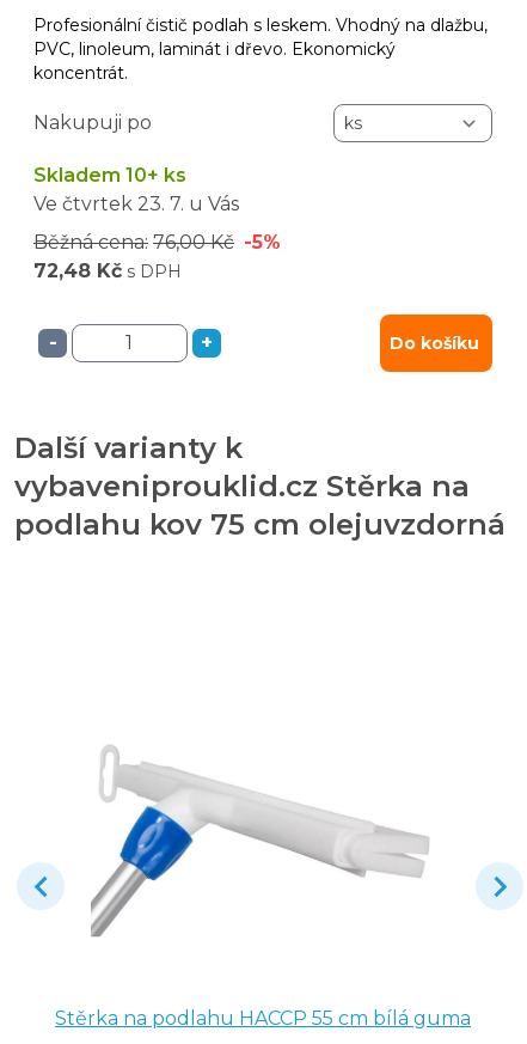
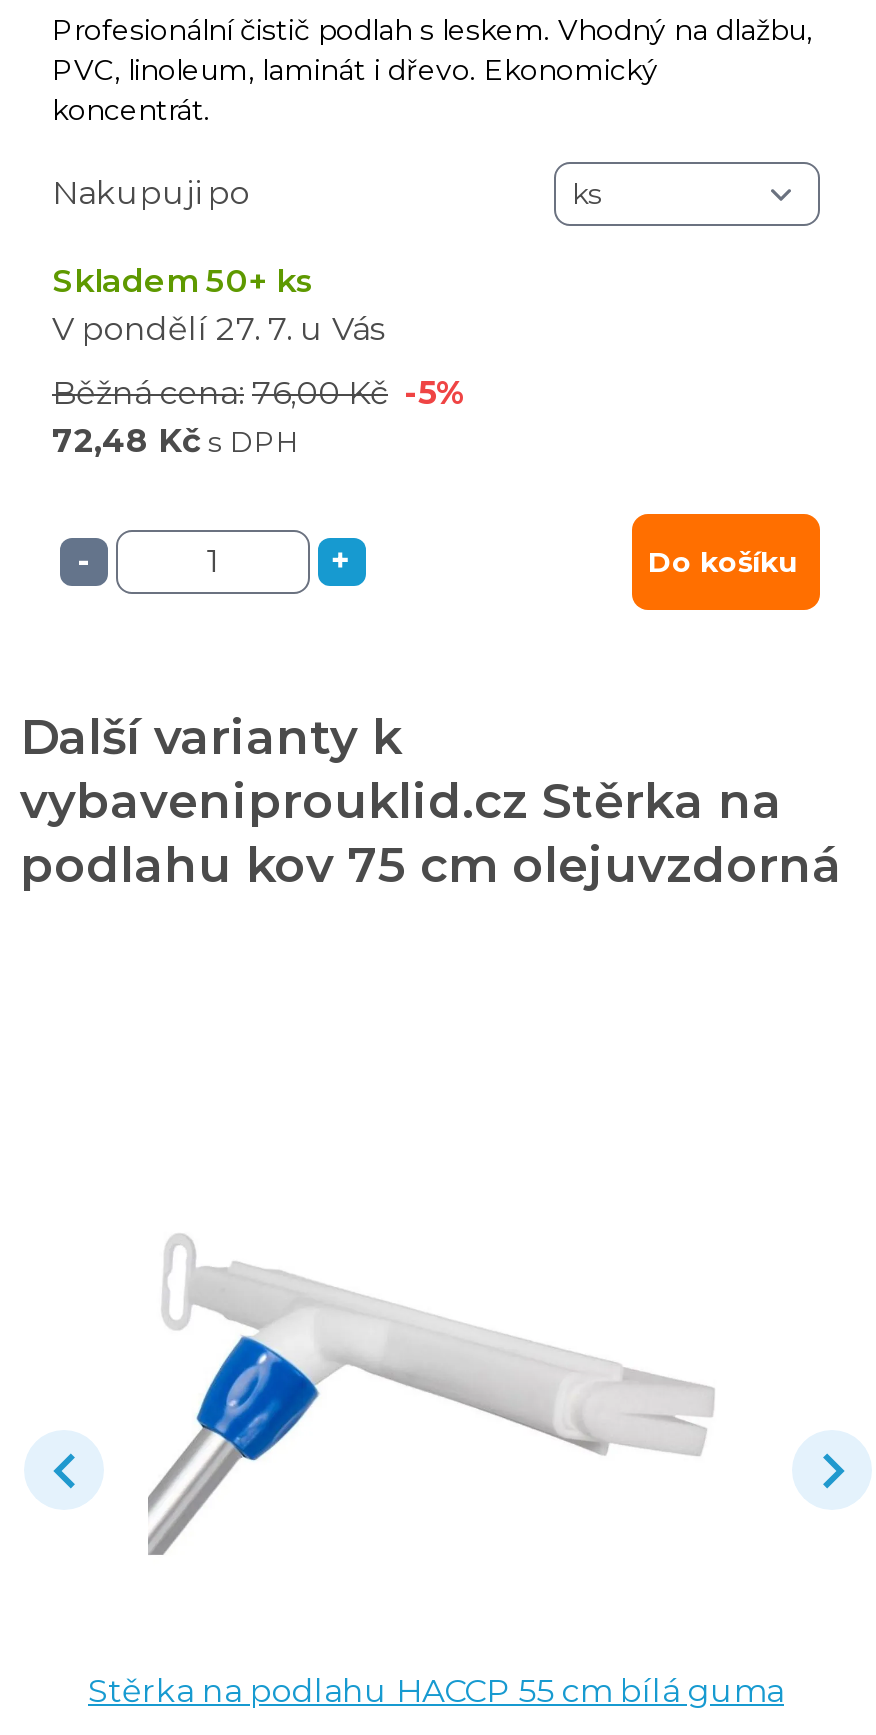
- Skladem 10+ ks
+ Skladem 50+ ks

- Ve čtvrtek 23. 7. u Vás
+ V pondělí 27. 7. u Vás
